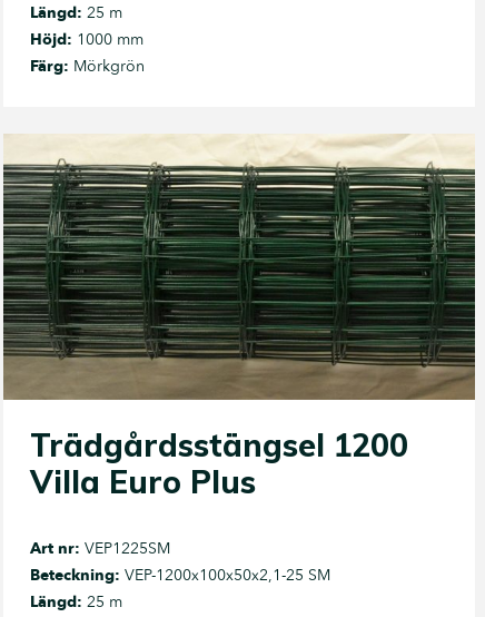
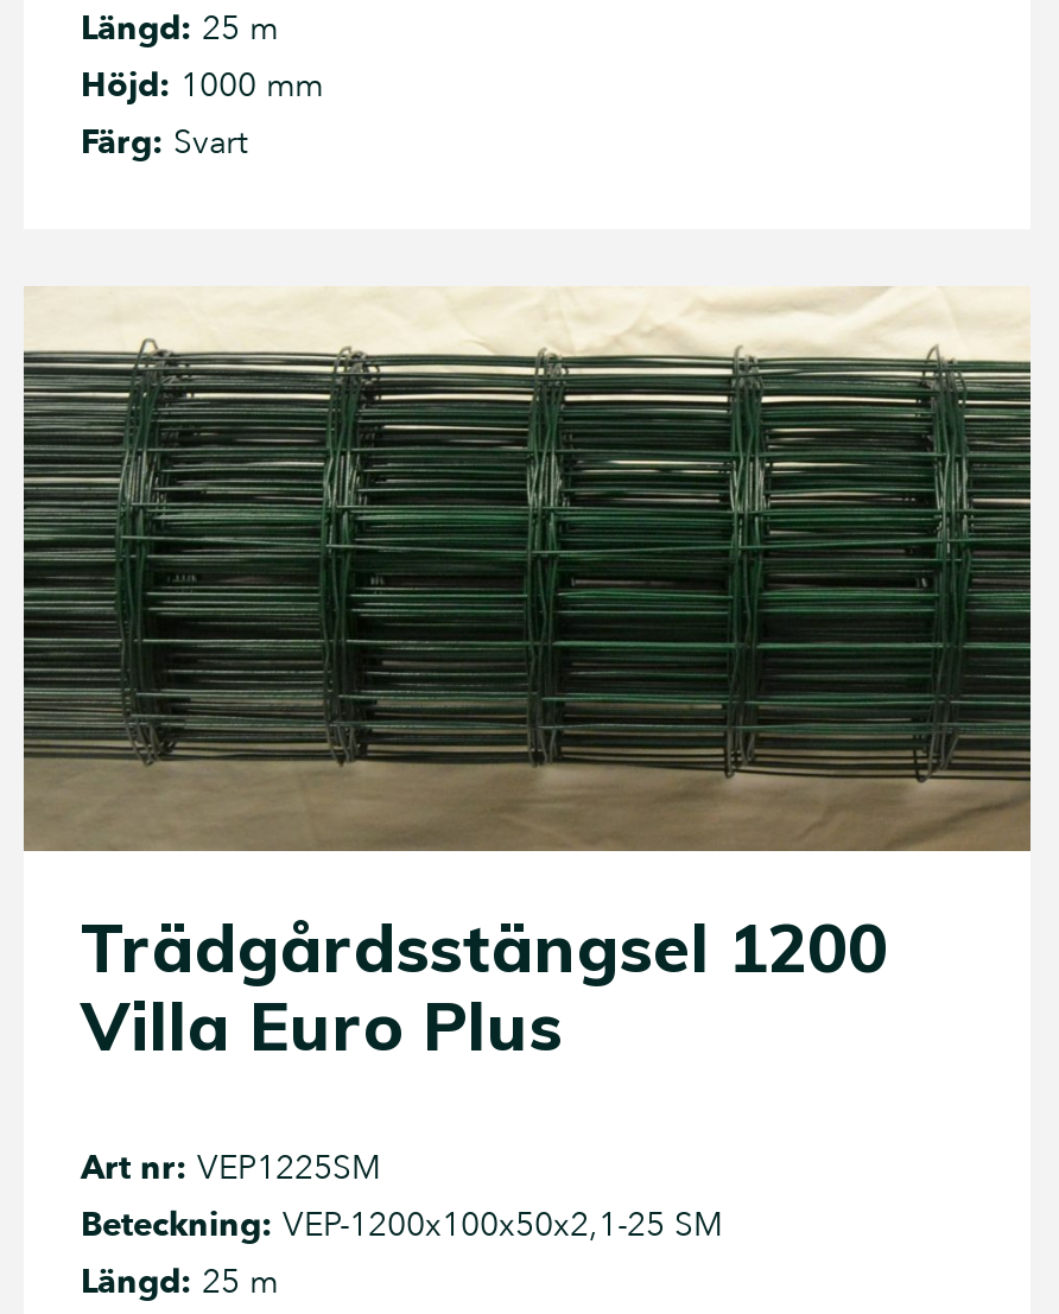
- Färg: Mörkgrön
+ Färg: Svart
